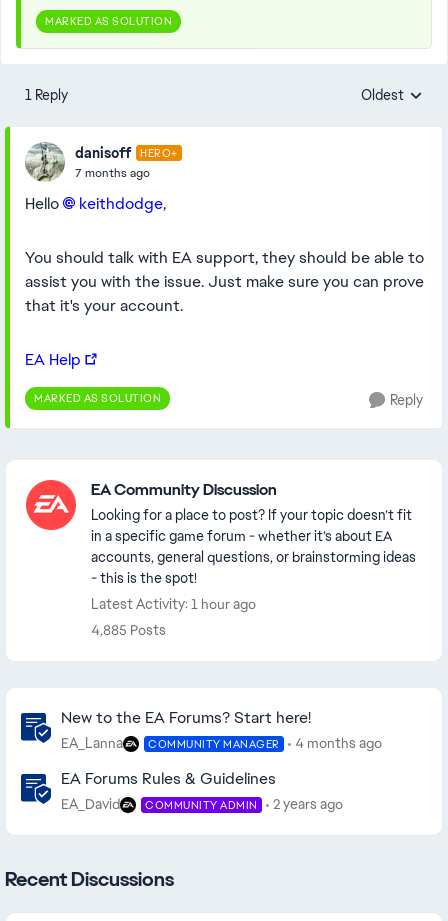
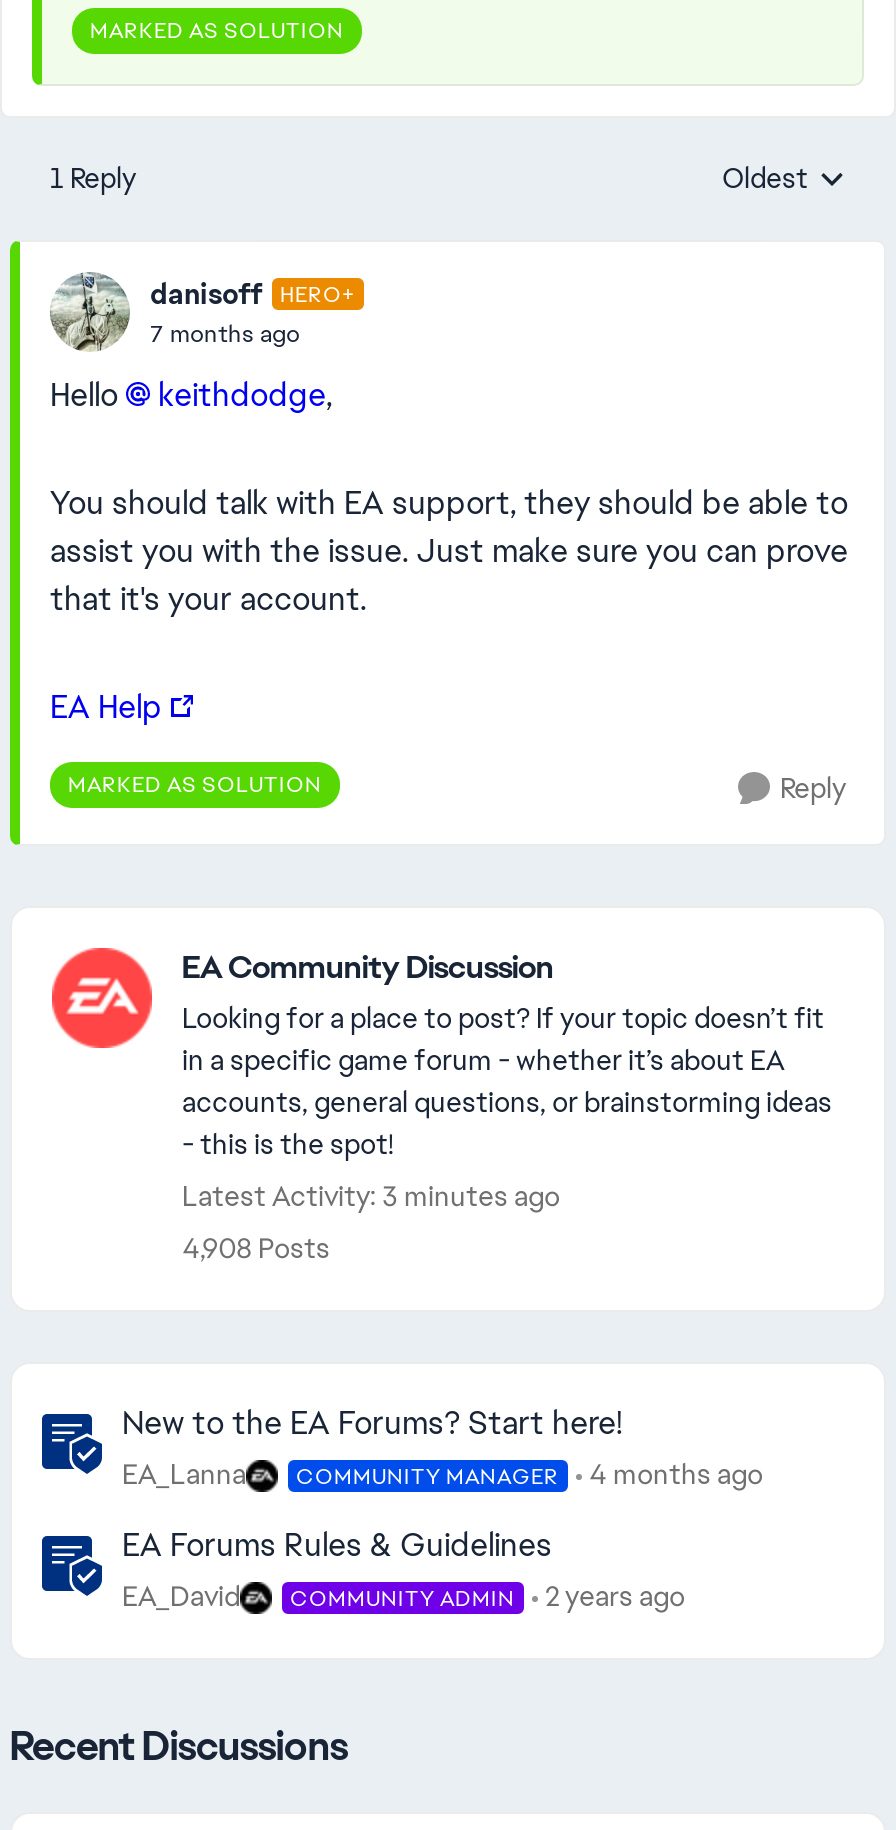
- Latest Activity: 1 hour ago
+ Latest Activity: 3 minutes ago

- 4,885 Posts
+ 4,908 Posts
